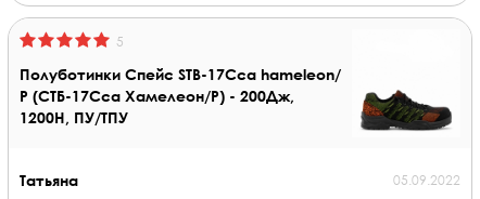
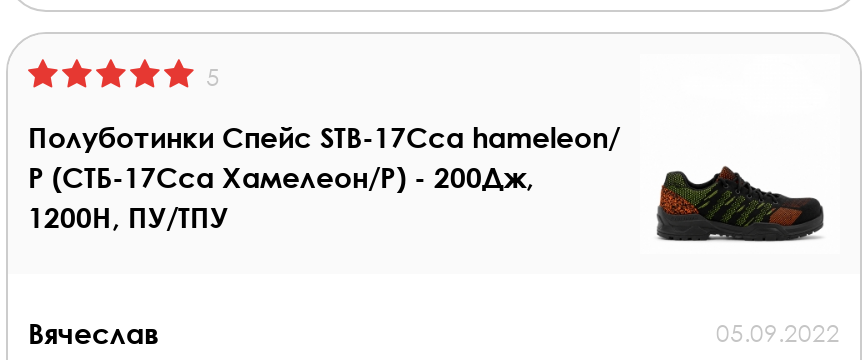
- Татьяна
+ Вячеслав
